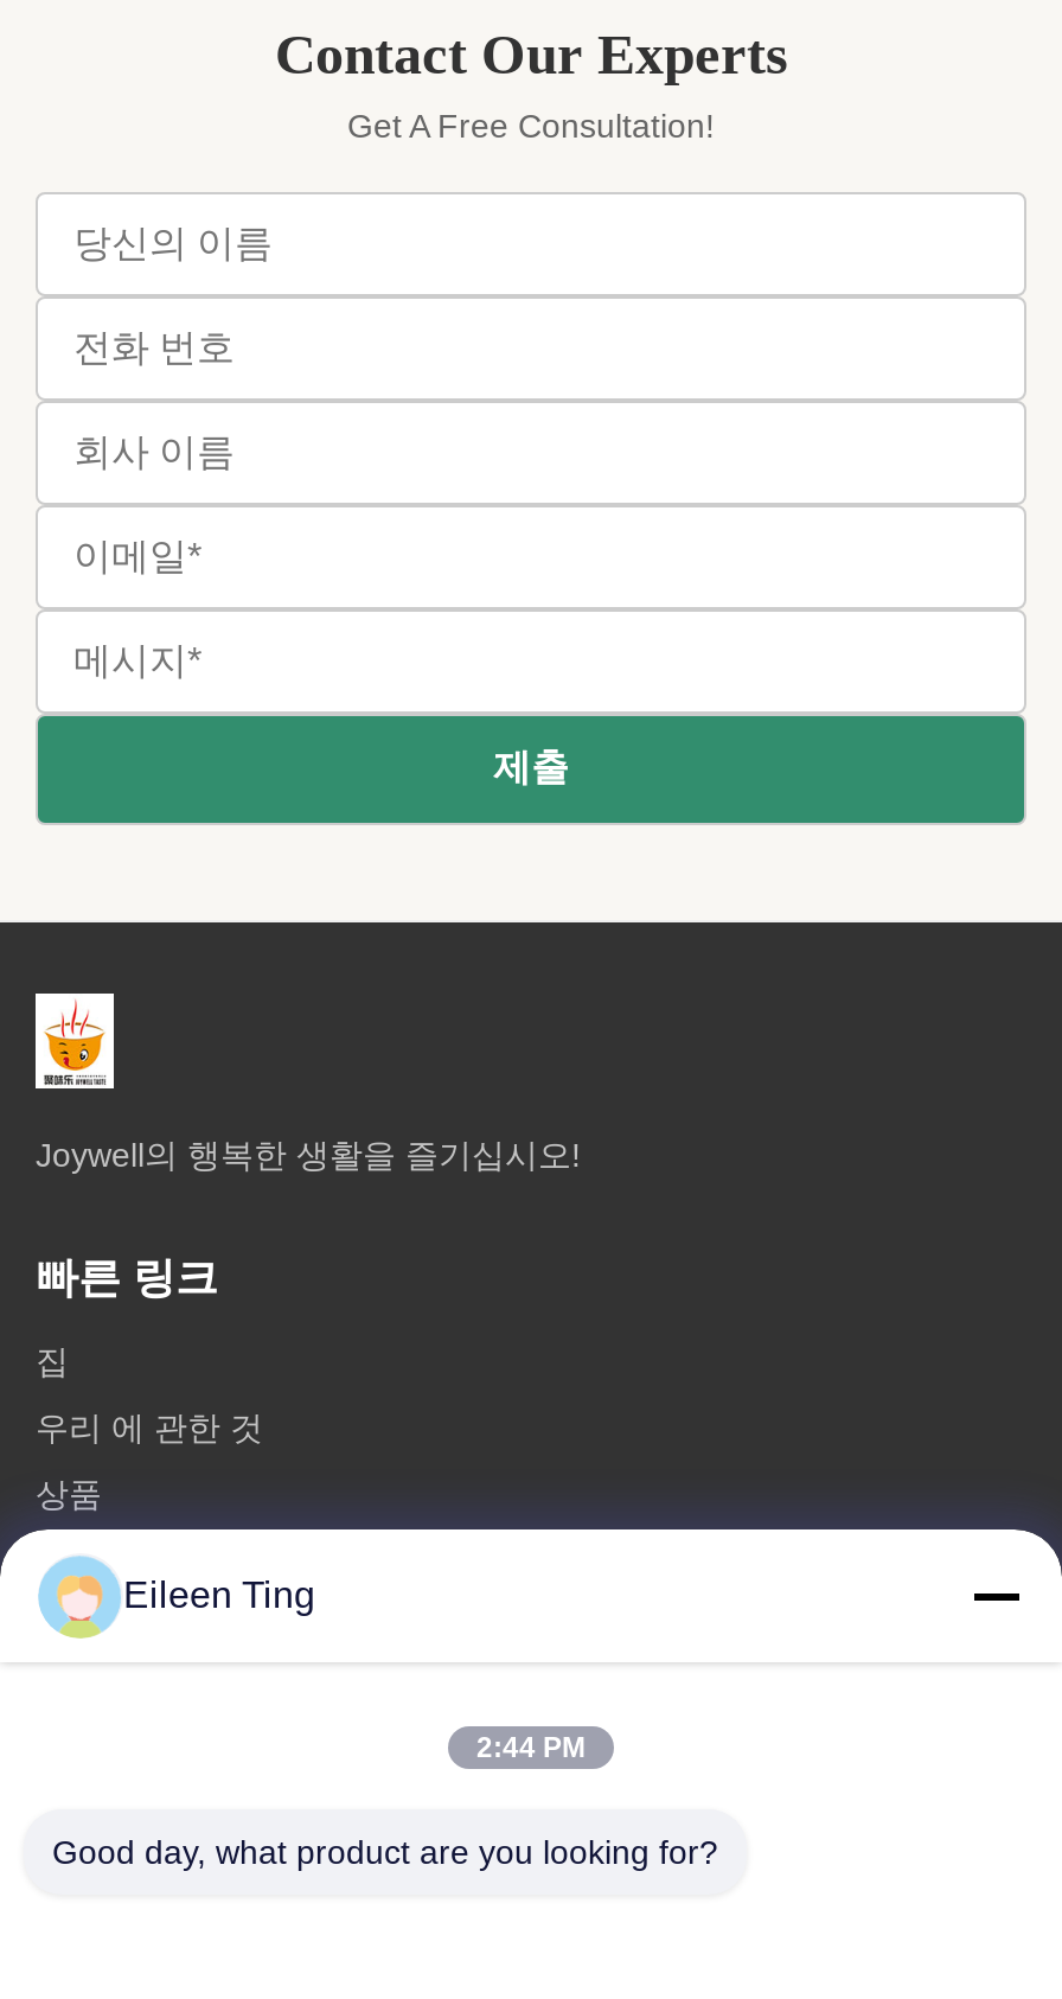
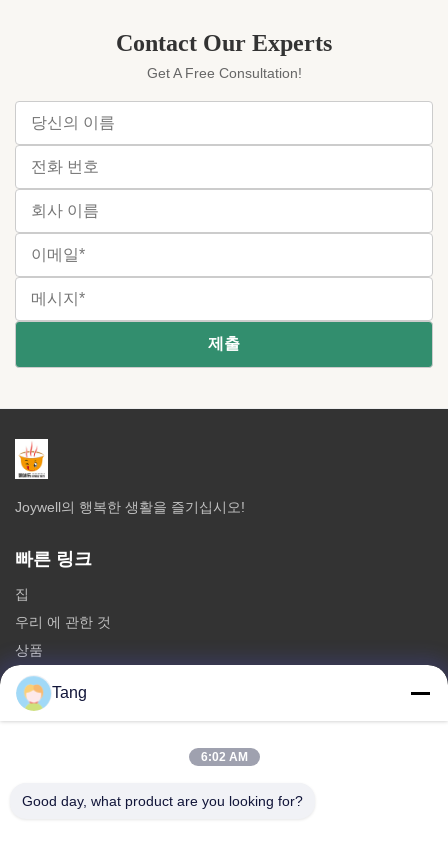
- Eileen Ting
+ Tang

- 2:44 PM
+ 6:02 AM
